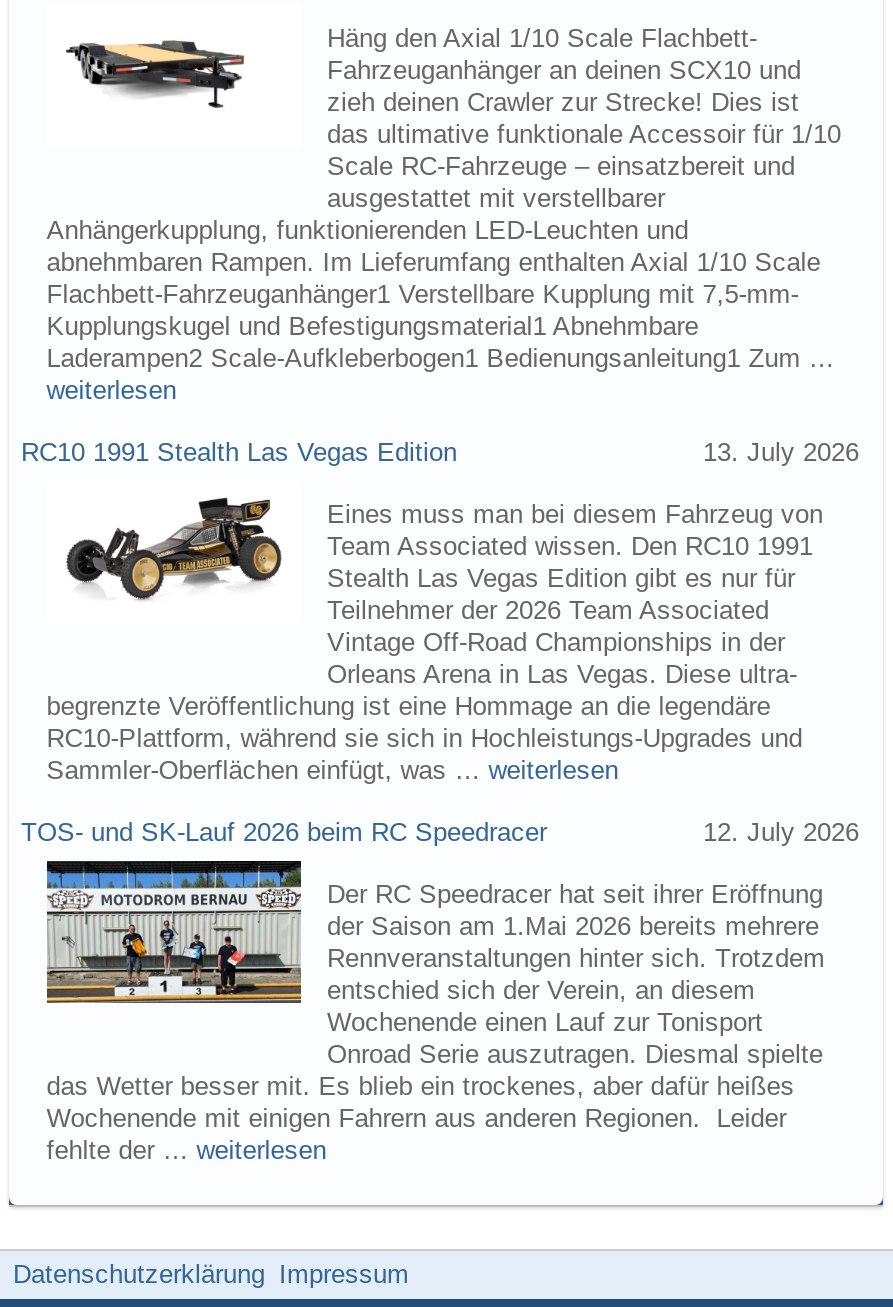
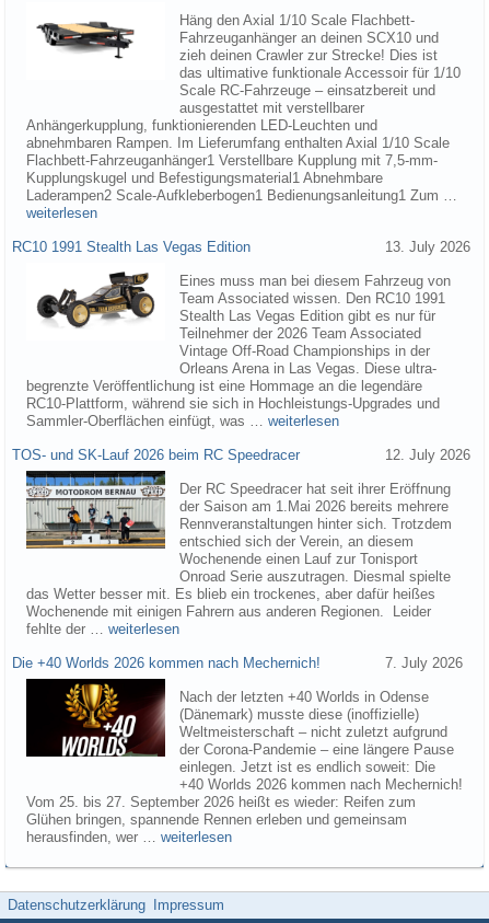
+ [image]
+ Die +40 Worlds 2026 kommen nach Mechernich!
+ 7. July 2026
+ Nach der letzten +40 Worlds in Odense
+ (Dänemark) musste diese (inoffizielle)
+ Weltmeisterschaft – nicht zuletzt aufgrund
+ der Corona-Pandemie – eine längere Pause
+ einlegen. Jetzt ist es endlich soweit: Die
+ +40 Worlds 2026 kommen nach Mechernich!
+ Vom 25. bis 27. September 2026 heißt es wieder: Reifen zum
+ Glühen bringen, spannende Rennen erleben und gemeinsam
+ herausfinden, wer … weiterlesen
